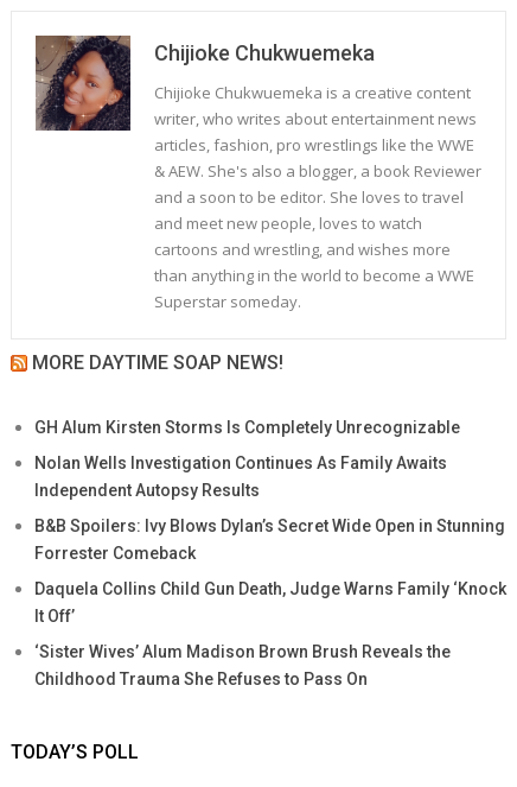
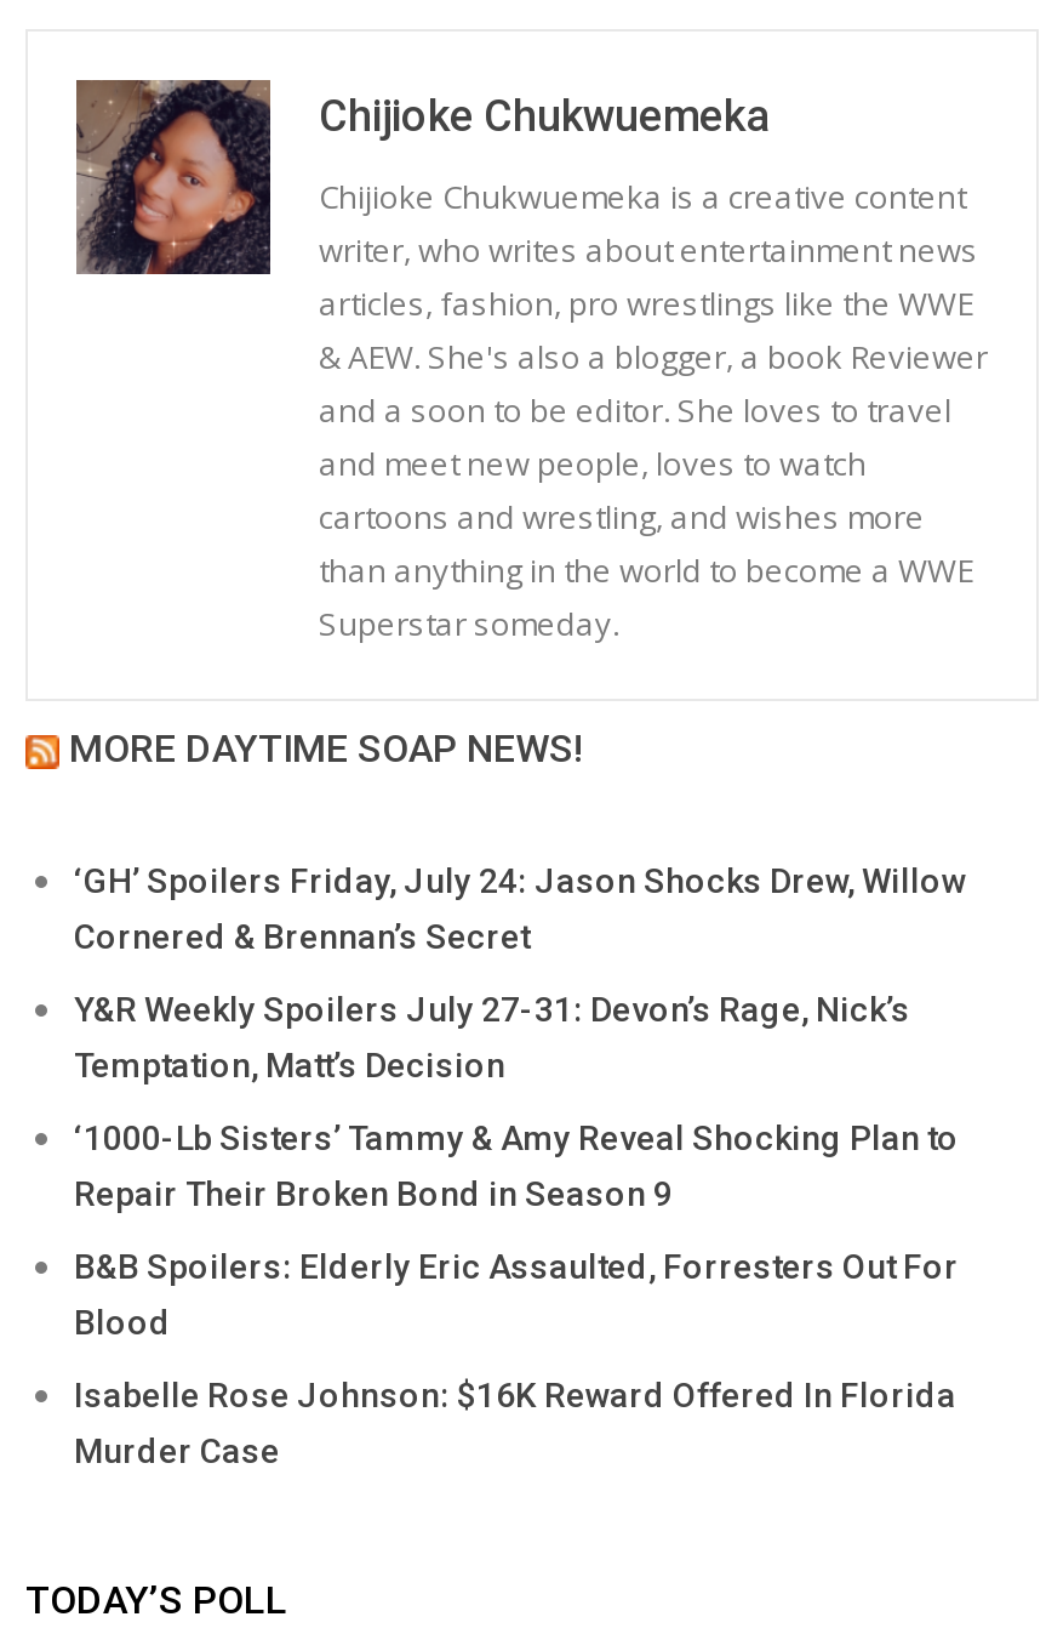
- GH Alum Kirsten Storms Is Completely Unrecognizable
+ ‘GH’ Spoilers Friday, July 24: Jason Shocks Drew, Willow
+ Cornered & Brennan’s Secret

- Nolan Wells Investigation Continues As Family Awaits
- Independent Autopsy Results
+ Y&R Weekly Spoilers July 27-31: Devon’s Rage, Nick’s
+ Temptation, Matt’s Decision

- B&B Spoilers: Ivy Blows Dylan’s Secret Wide Open in Stunning
- Forrester Comeback
+ ‘1000-Lb Sisters’ Tammy & Amy Reveal Shocking Plan to
+ Repair Their Broken Bond in Season 9

- Daquela Collins Child Gun Death, Judge Warns Family ‘Knock
- It Off’
+ B&B Spoilers: Elderly Eric Assaulted, Forresters Out For
+ Blood

- ‘Sister Wives’ Alum Madison Brown Brush Reveals the
- Childhood Trauma She Refuses to Pass On
+ Isabelle Rose Johnson: $16K Reward Offered In Florida
+ Murder Case
